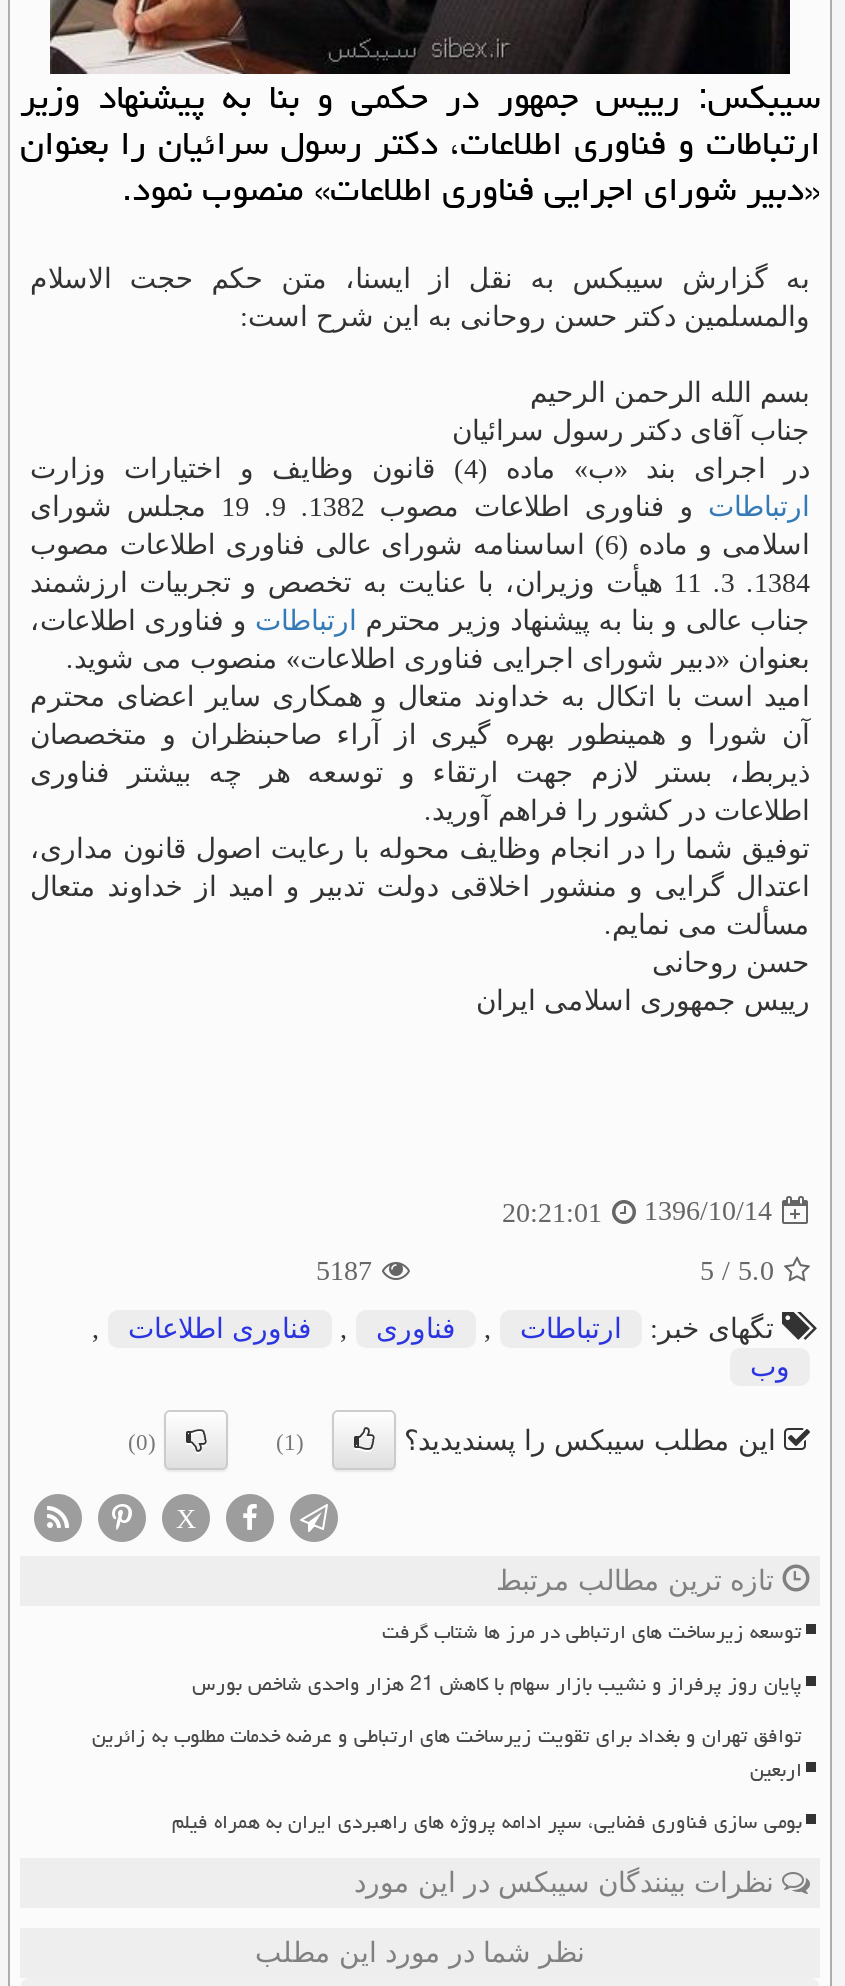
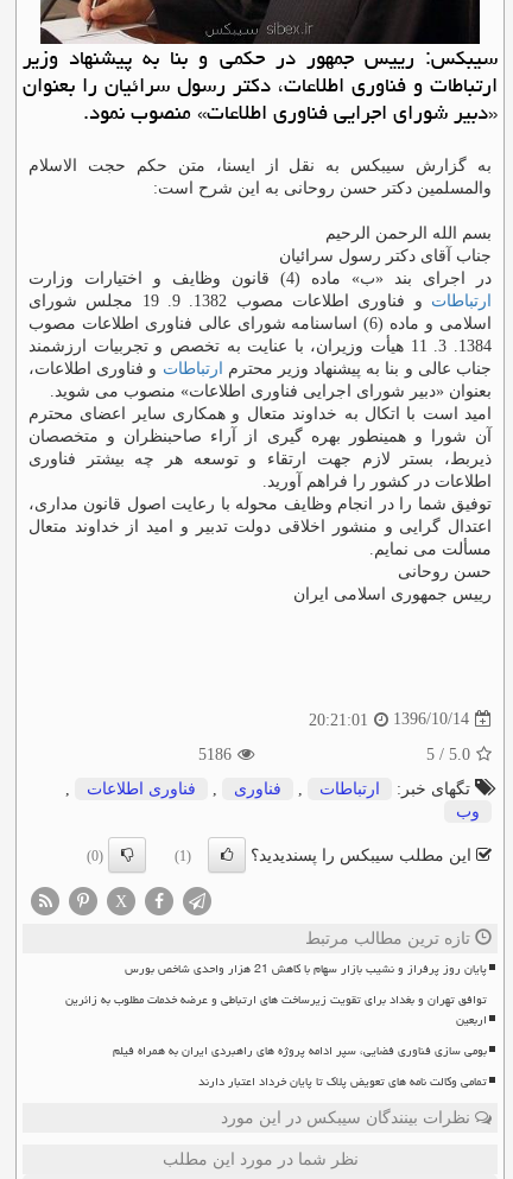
- 5187
+ 5186

- توسعه زیرساخت های ارتباطی در مرز ها شتاب گرفت

moved up: توافق تهران و بغداد برای تقویت زیرساخت های ارتباطی و عرضه خدمات مطلوب به زائرین | اربعین | بومی سازی فناوری فضایی، سپر ادامه پروژه های راهبردی ایران به همراه فیلم

+ تمامی وکالت نامه های تعویض پلاک تا پایان خرداد اعتبار دارند
